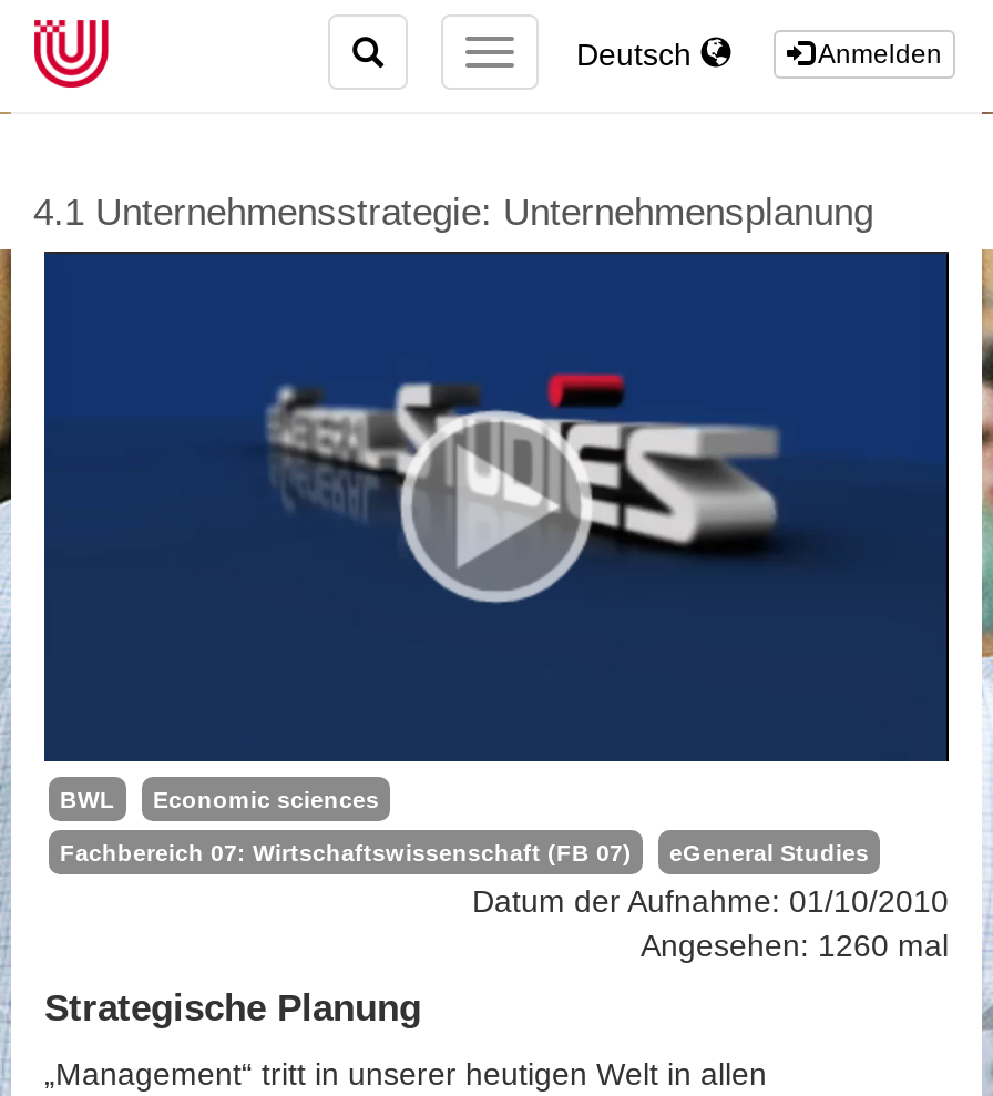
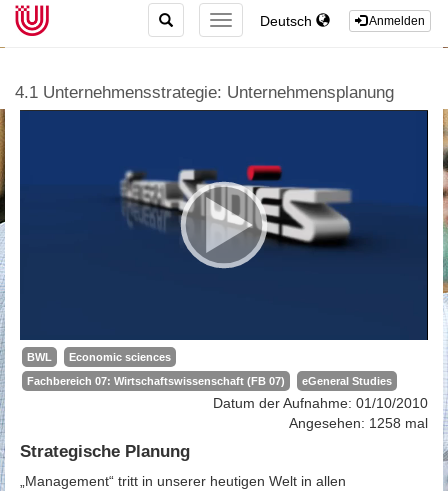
- Angesehen: 1260 mal
+ Angesehen: 1258 mal
